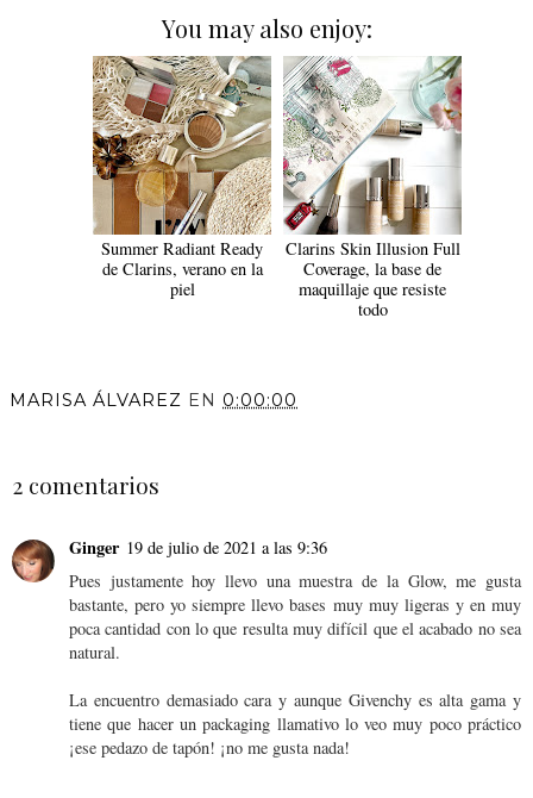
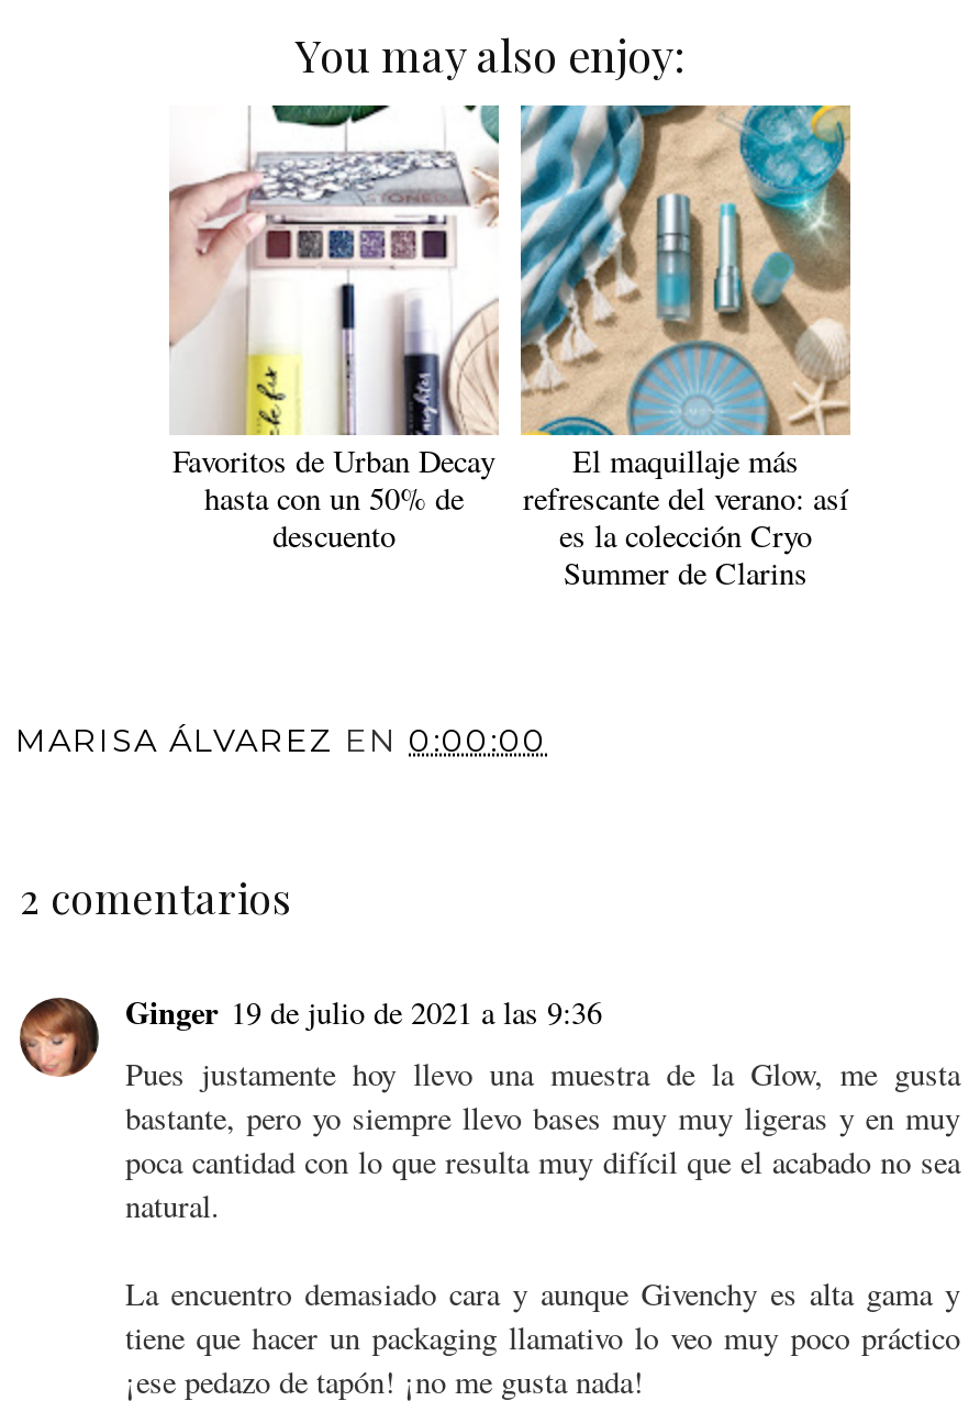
- [image]
- Summer Radiant Ready
- de Clarins, verano en la
- piel
+ [image]
+ Favoritos de Urban Decay
+ hasta con un 50% de
+ descuento

- [image]
- Clarins Skin Illusion Full
- Coverage, la base de
- maquillaje que resiste
- todo
+ [image]
+ El maquillaje más
+ refrescante del verano: así
+ es la colección Cryo
+ Summer de Clarins
